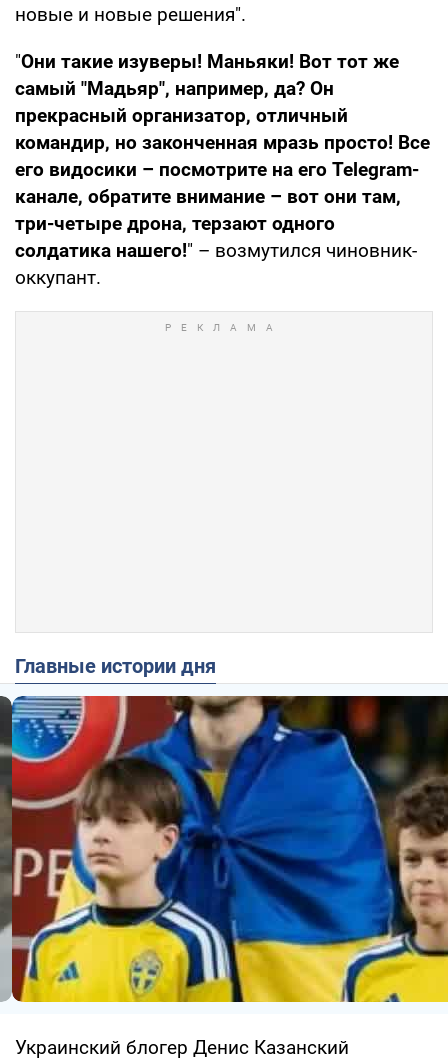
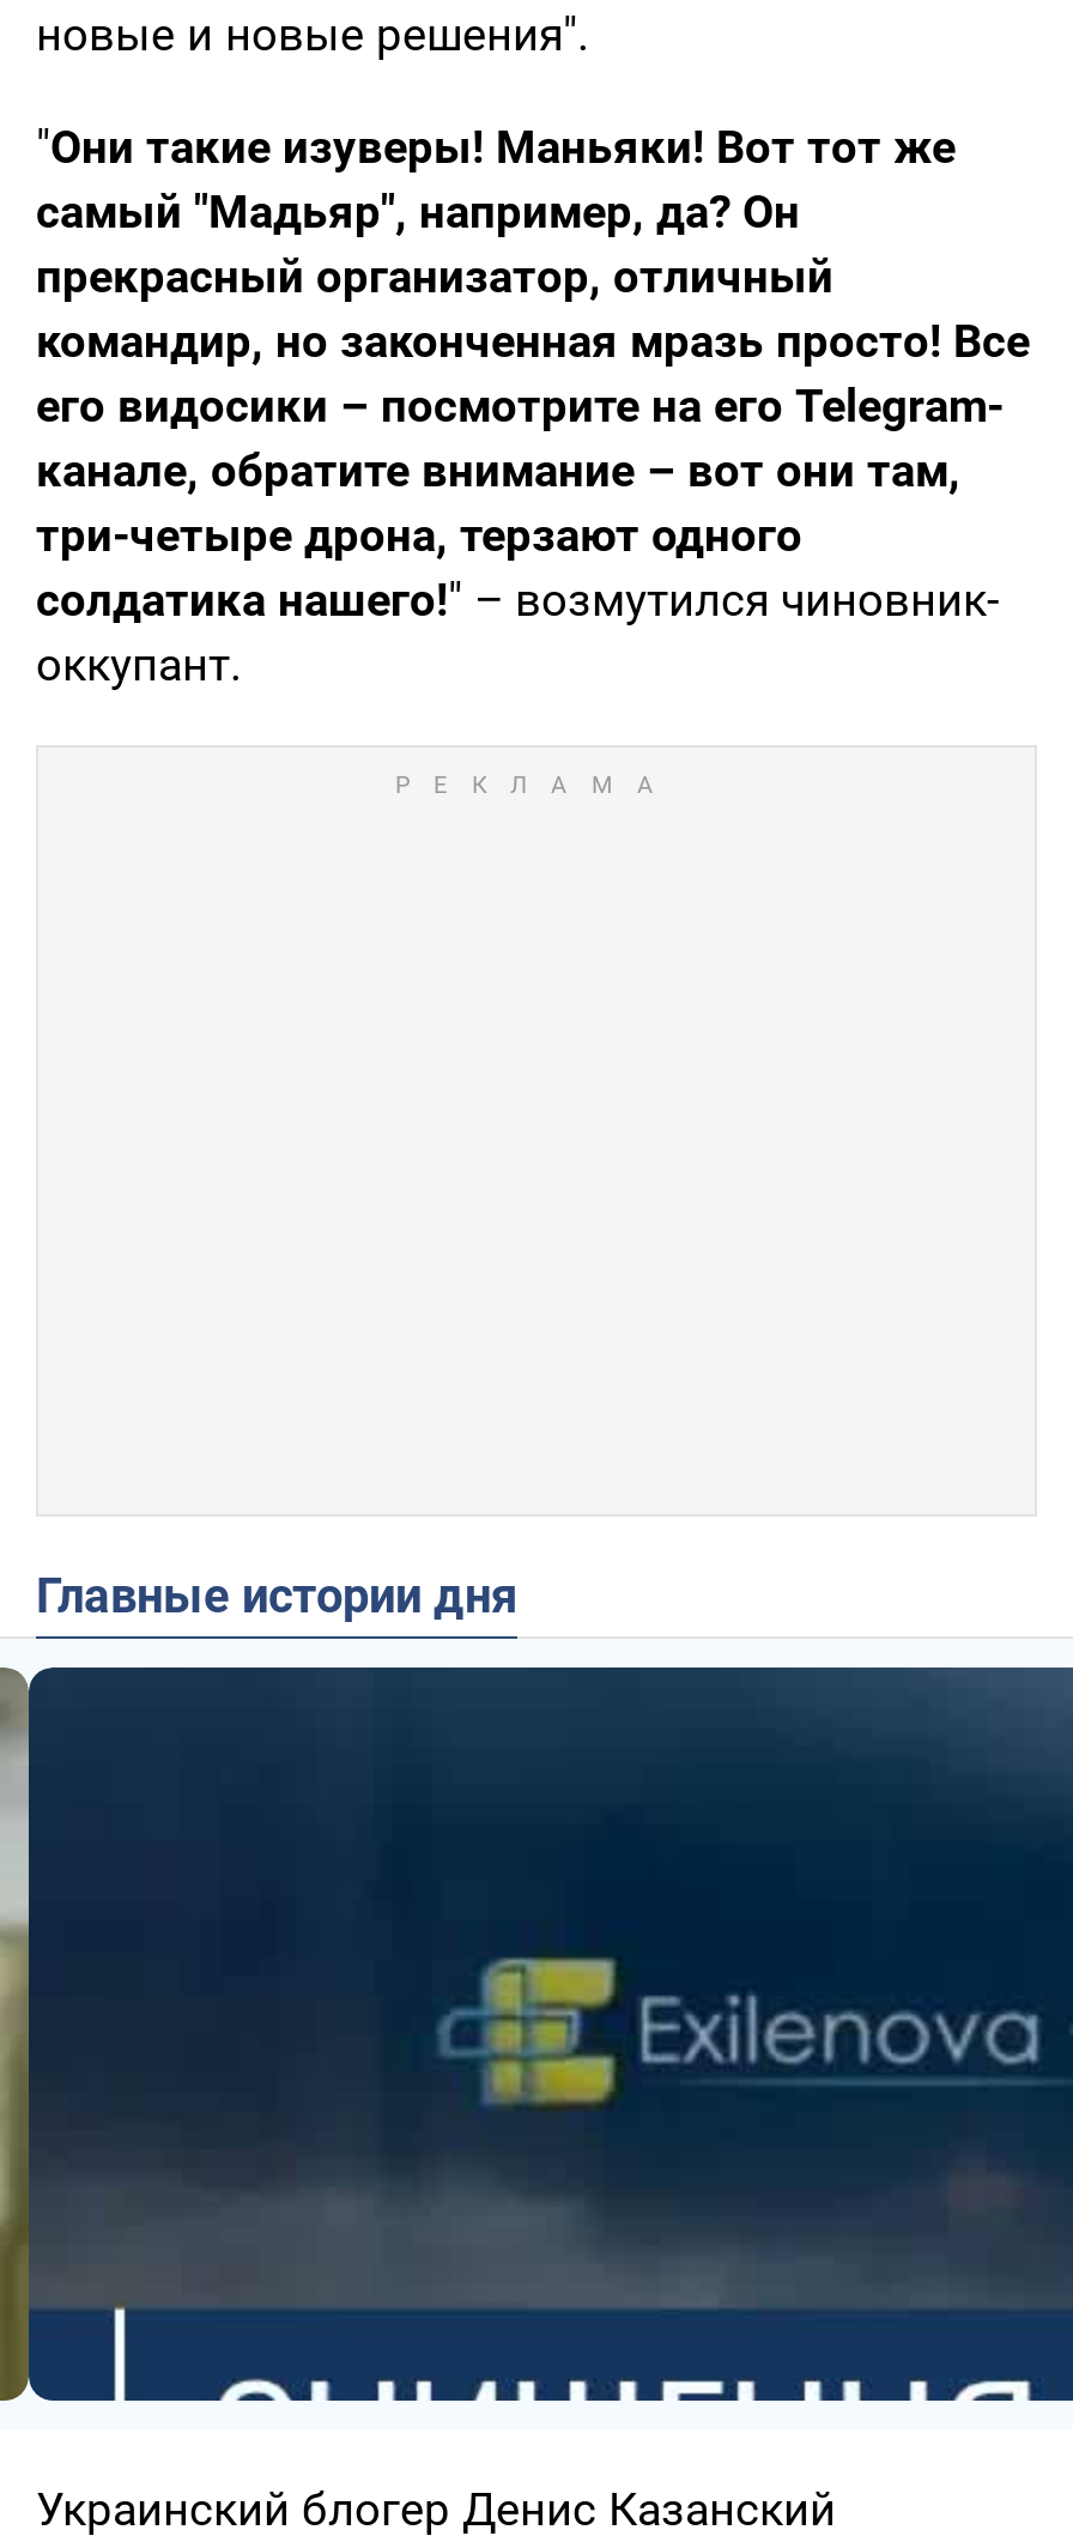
- [image]
+ [image]
